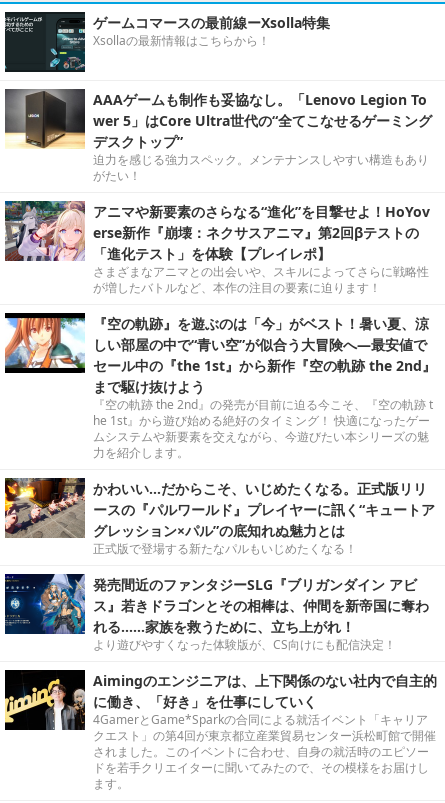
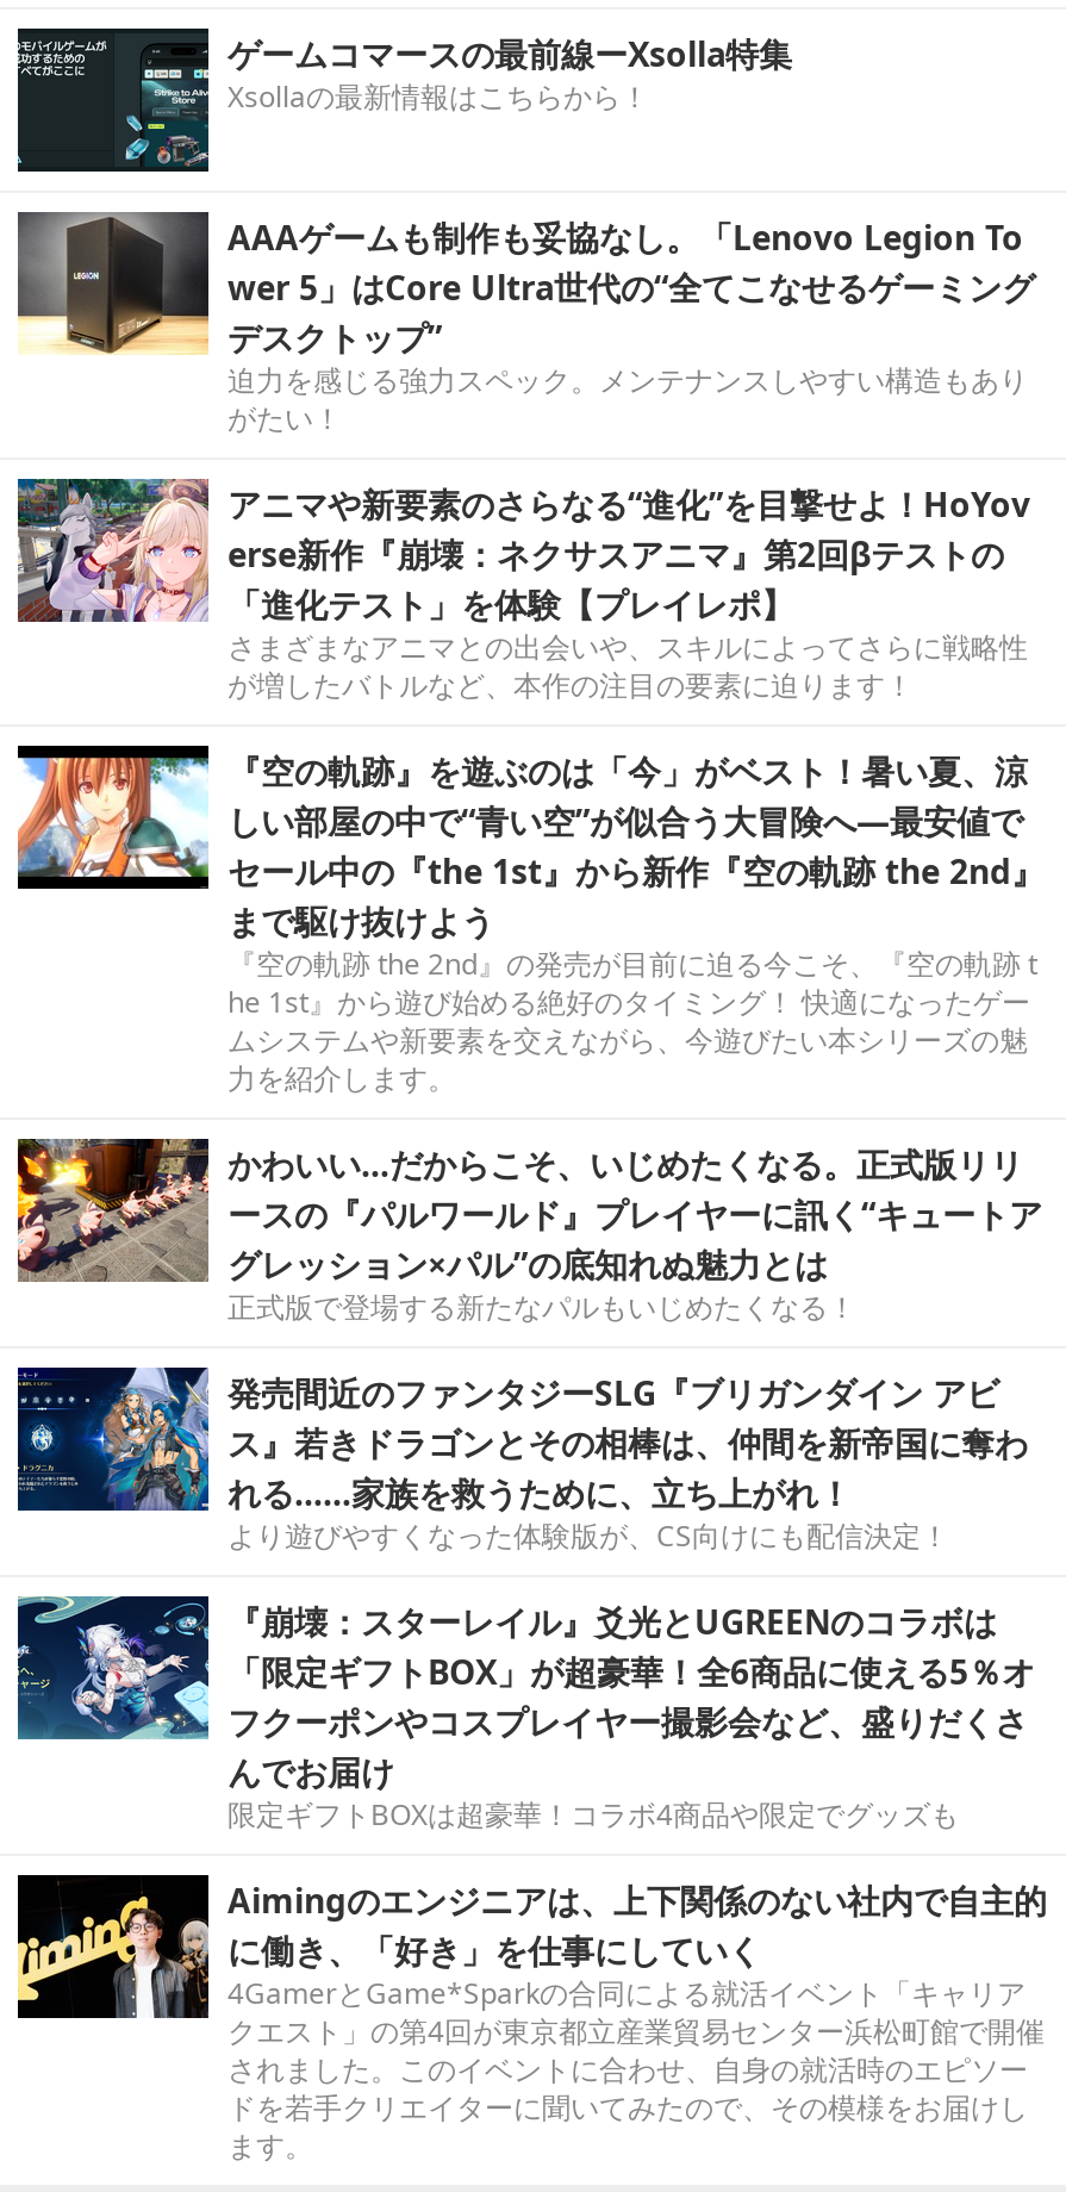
+ [image]
+ 『崩壊：スターレイル』爻光とUGREENのコラボは
+ 「限定ギフトBOX」が超豪華！全6商品に使える5％オ
+ フクーポンやコスプレイヤー撮影会など、盛りだくさ
+ んでお届け
+ 限定ギフトBOXは超豪華！コラボ4商品や限定でグッズも
